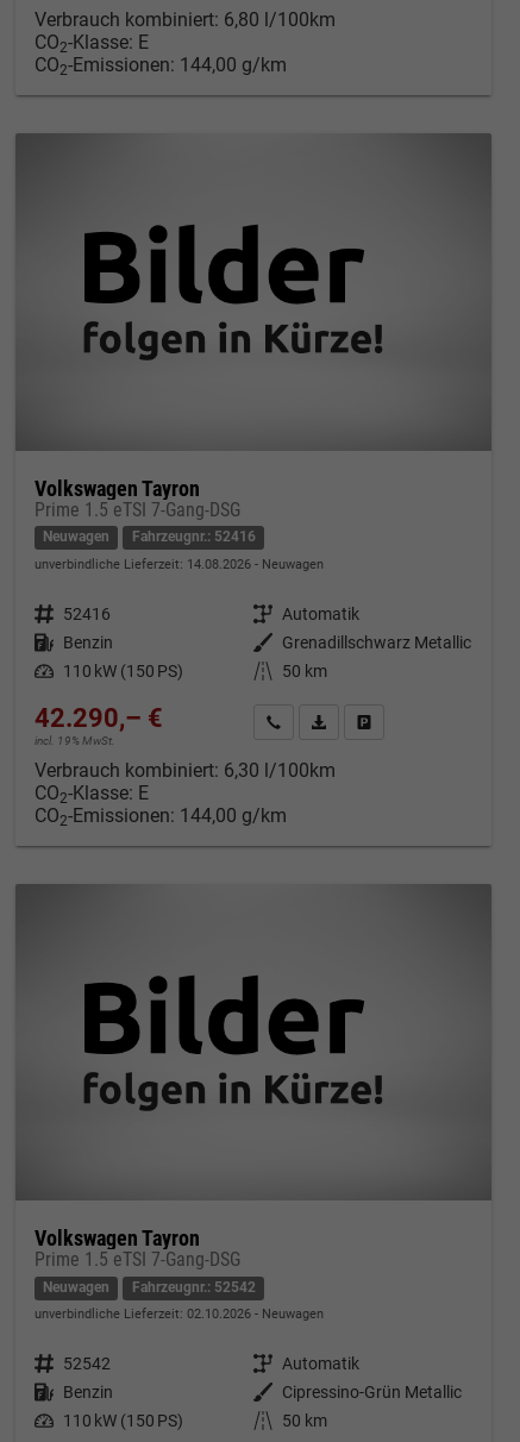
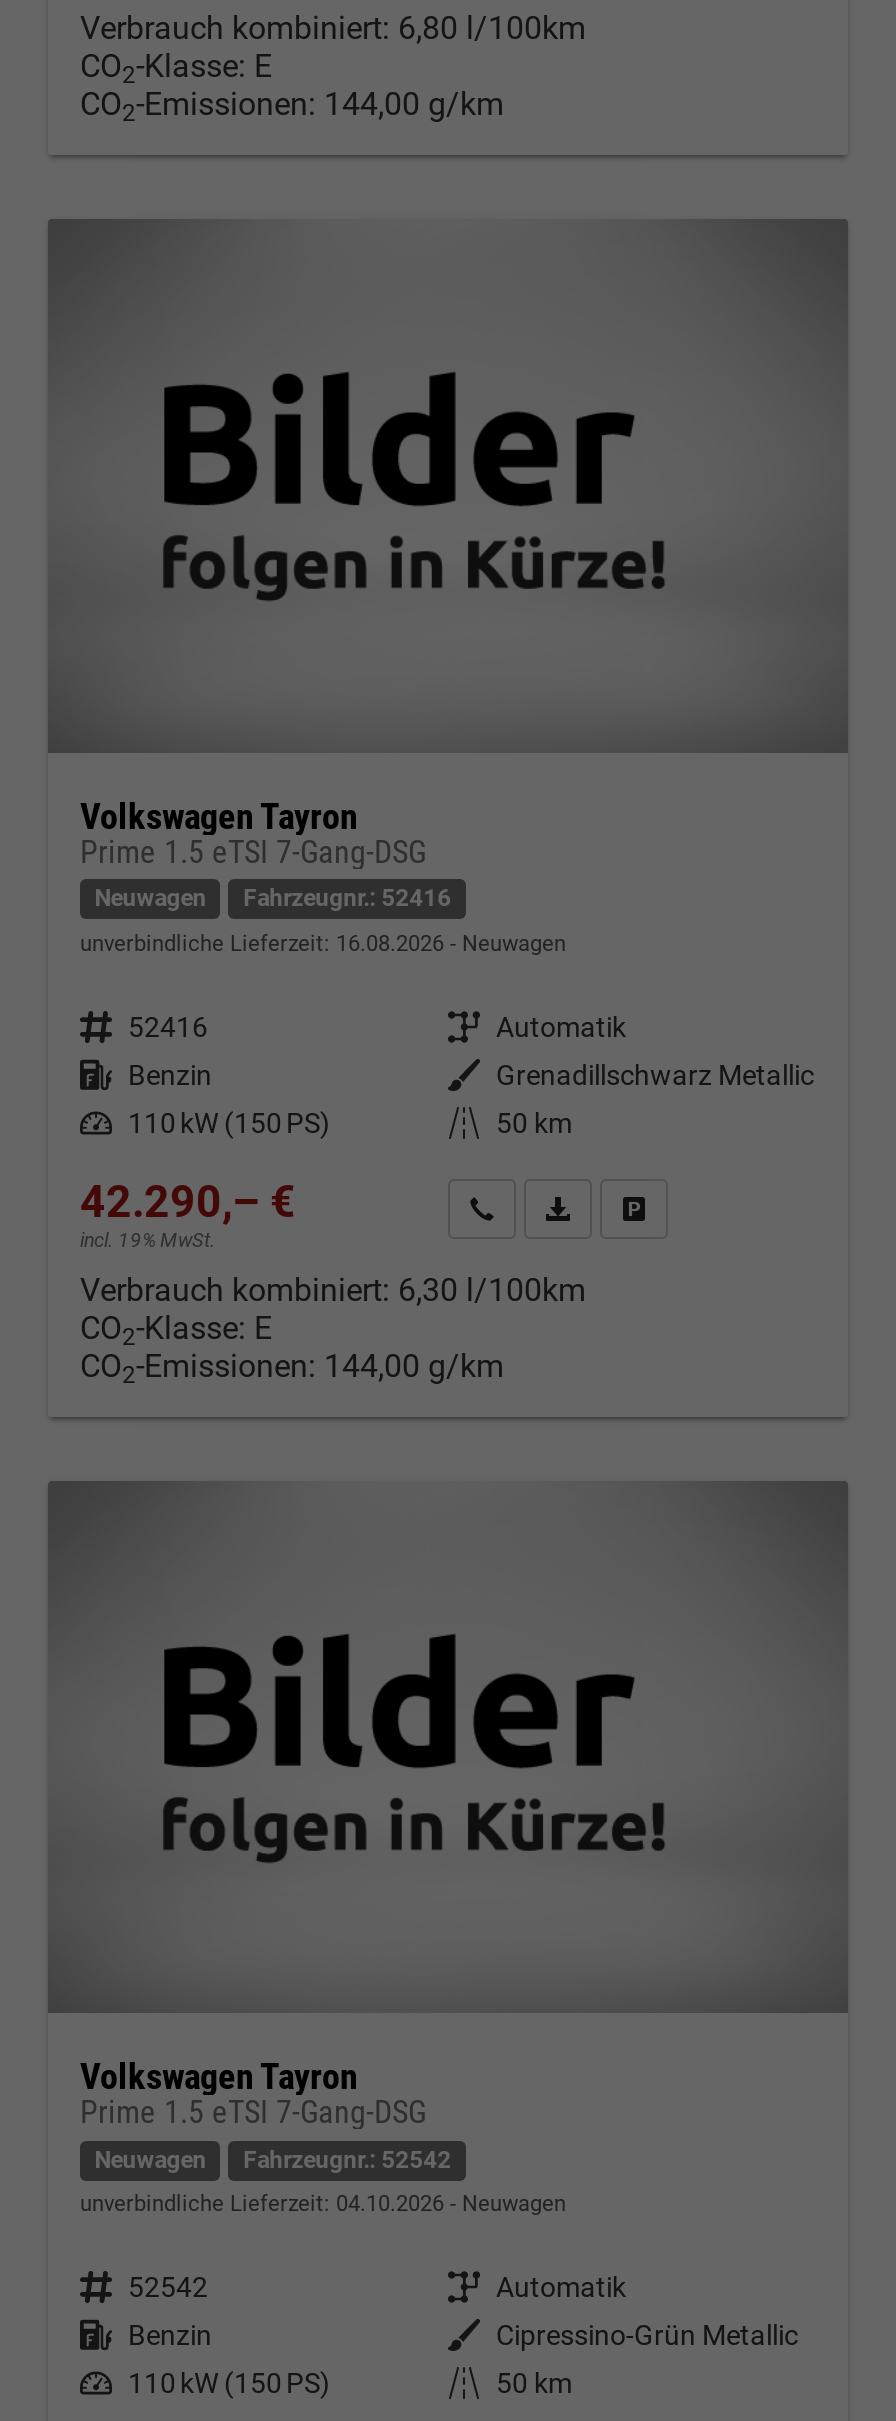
- unverbindliche Lieferzeit: 14.08.2026 Neuwagen
+ unverbindliche Lieferzeit: 16.08.2026 Neuwagen

- unverbindliche Lieferzeit: 02.10.2026 Neuwagen
+ unverbindliche Lieferzeit: 04.10.2026 Neuwagen
